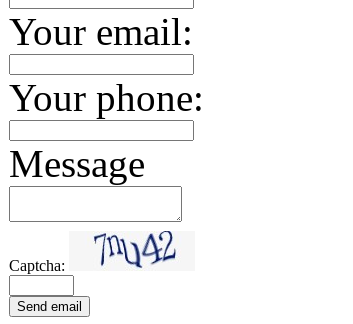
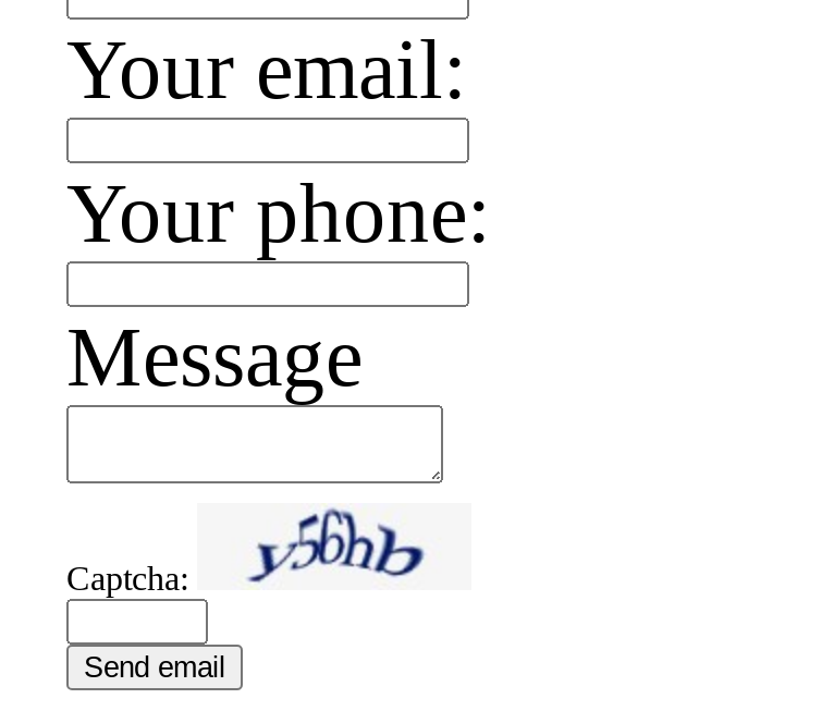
- [image]
+ [image]
